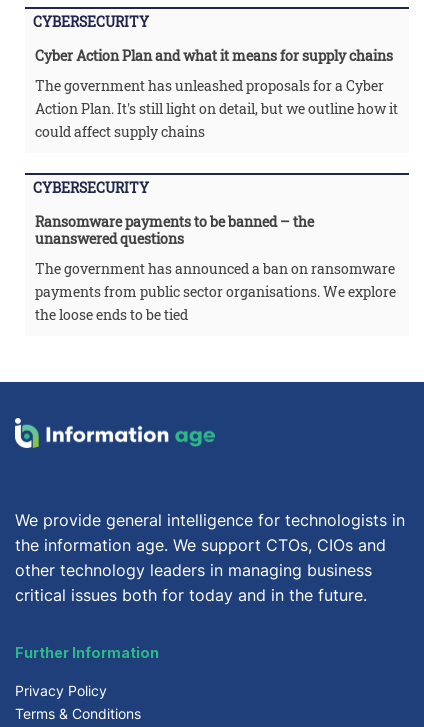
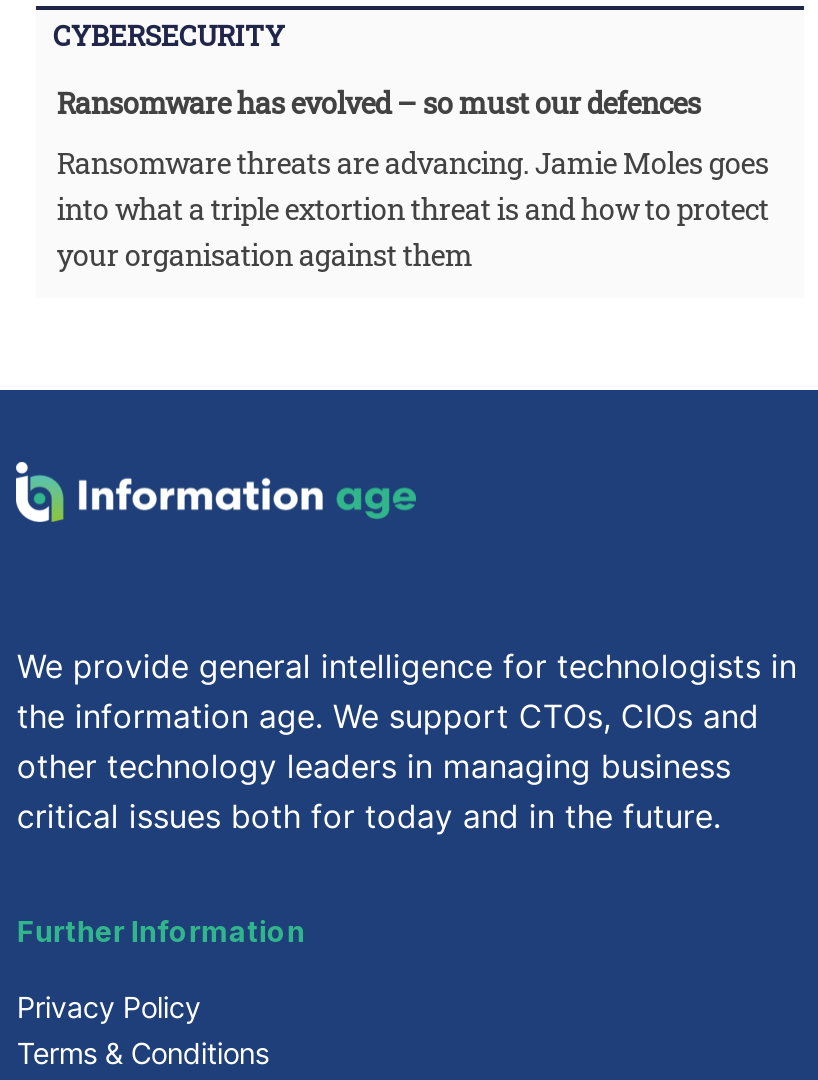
- Cyber Action Plan and what it means for supply chains
- The government has unleashed proposals for a Cyber
- Action Plan. It's still light on detail, but we outline how it
- could affect supply chains
- CYBERSECURITY
- Ransomware payments to be banned – the
- unanswered questions
- The government has announced a ban on ransomware
- payments from public sector organisations. We explore
- the loose ends to be tied
+ Ransomware has evolved – so must our defences
+ Ransomware threats are advancing. Jamie Moles goes
+ into what a triple extortion threat is and how to protect
+ your organisation against them
